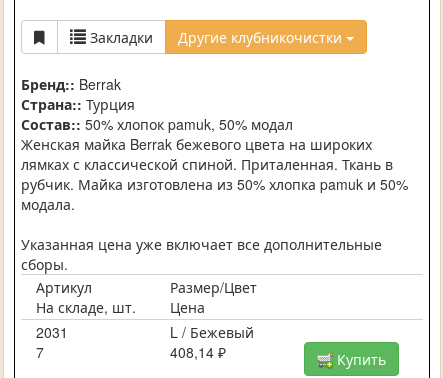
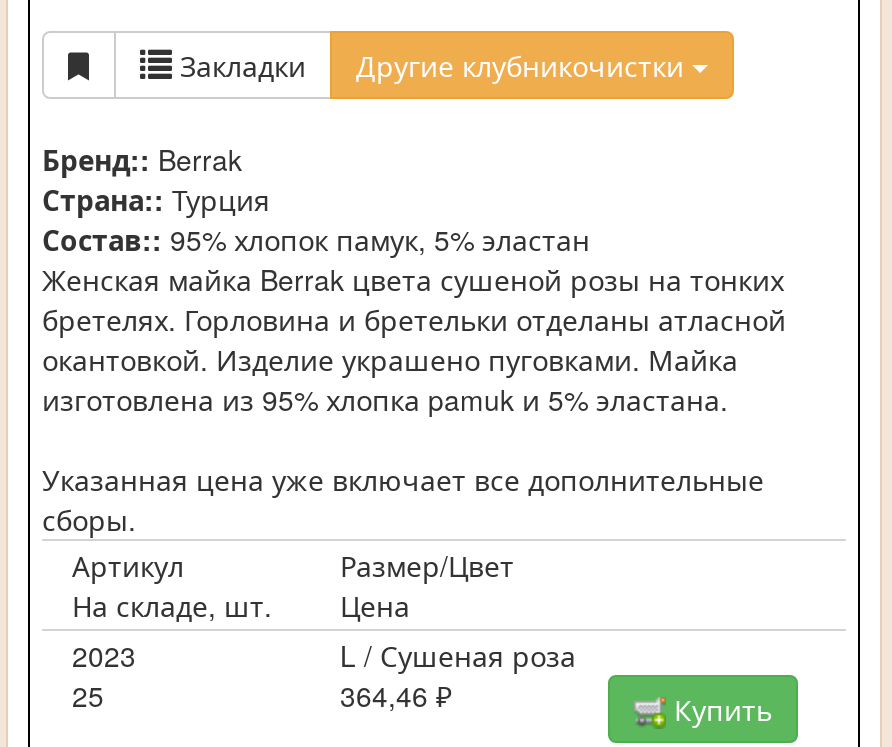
- Состав:: 50% хлопок pamuk, 50% модал
- Женская майка Berrak бежевого цвета на широких
- лямках с классической спиной. Приталенная. Ткань в
- рубчик. Майка изготовлена из 50% хлопка pamuk и 50%
- модала.
+ Состав:: 95% хлопок памук, 5% эластан
+ Женская майка Berrak цвета сушеной розы на тонких
+ бретелях. Горловина и бретельки отделаны атласной
+ окантовкой. Изделие украшено пуговками. Майка
+ изготовлена из 95% хлопка pamuk и 5% эластана.

- 2031
- L / Бежевый
- 7
- 408,14 ₽
+ 2023
+ L / Сушеная роза
+ 25
+ 364,46 ₽
